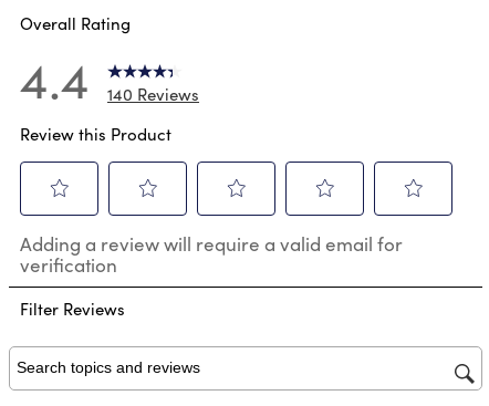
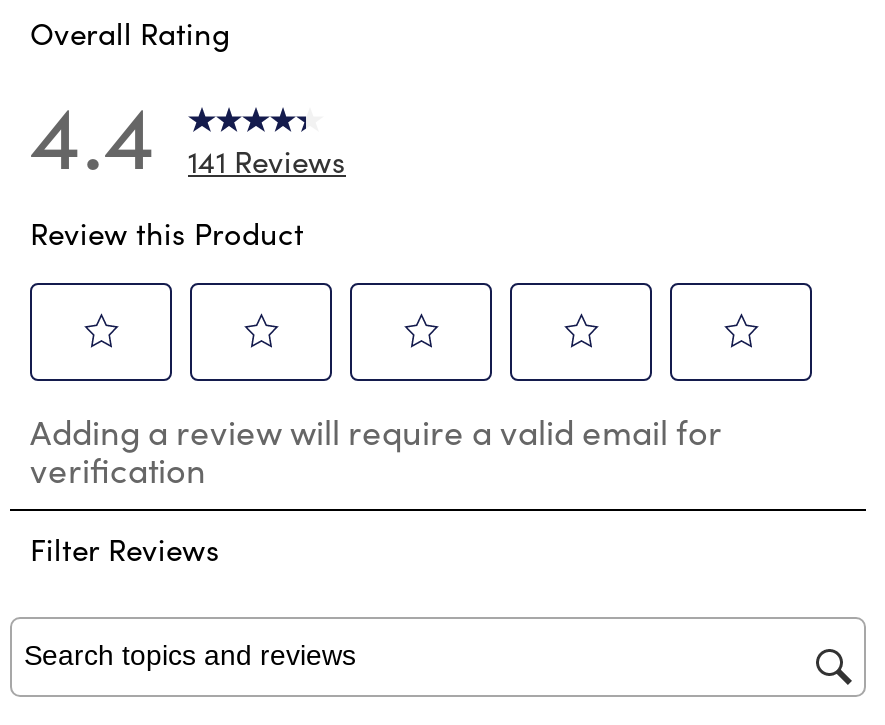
- 4.4 140 Reviews
+ 4.4 141 Reviews
